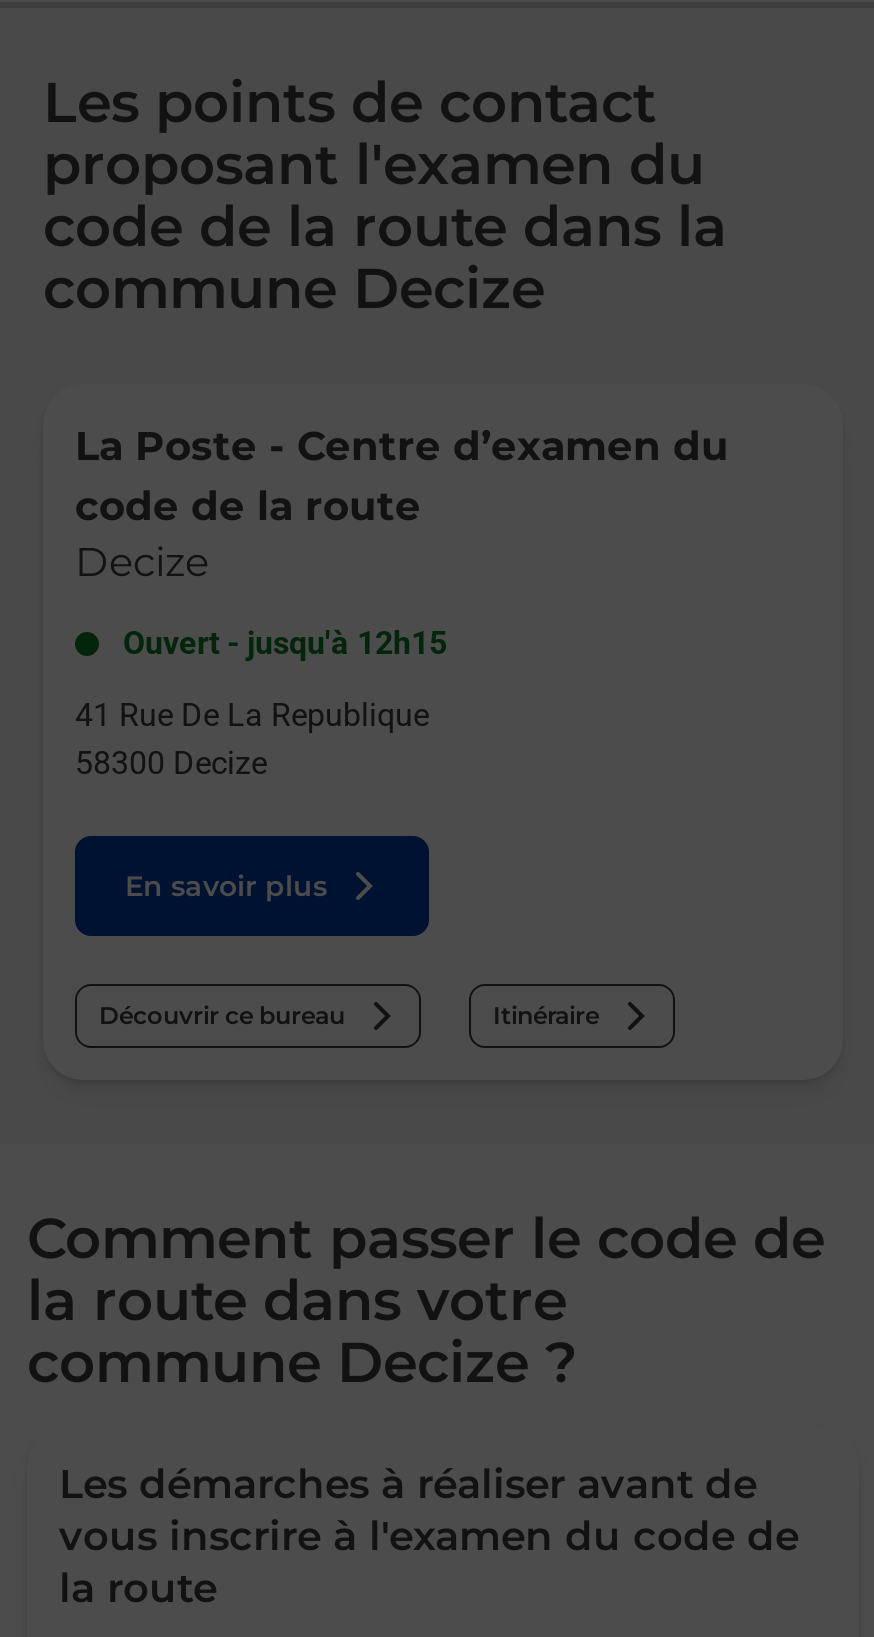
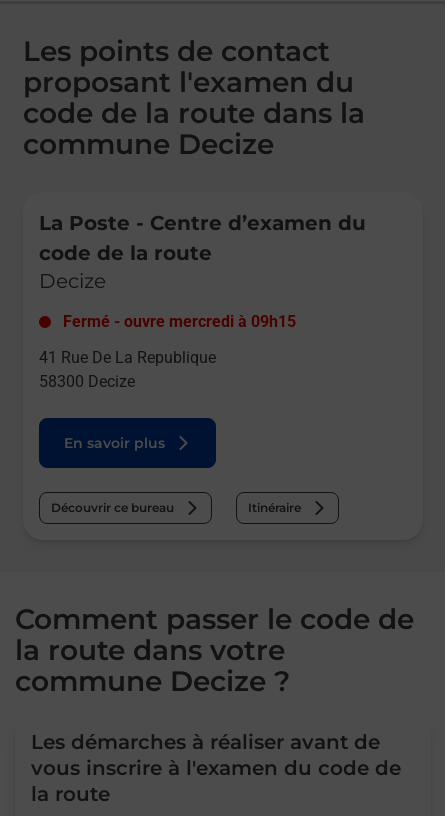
- Ouvert - jusqu'à 12h15
+ Fermé - ouvre mercredi à 09h15
